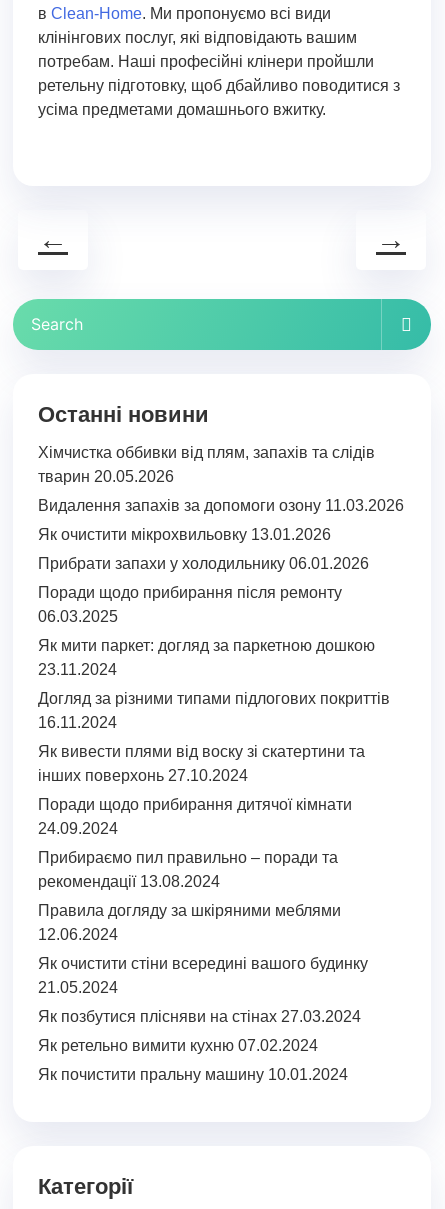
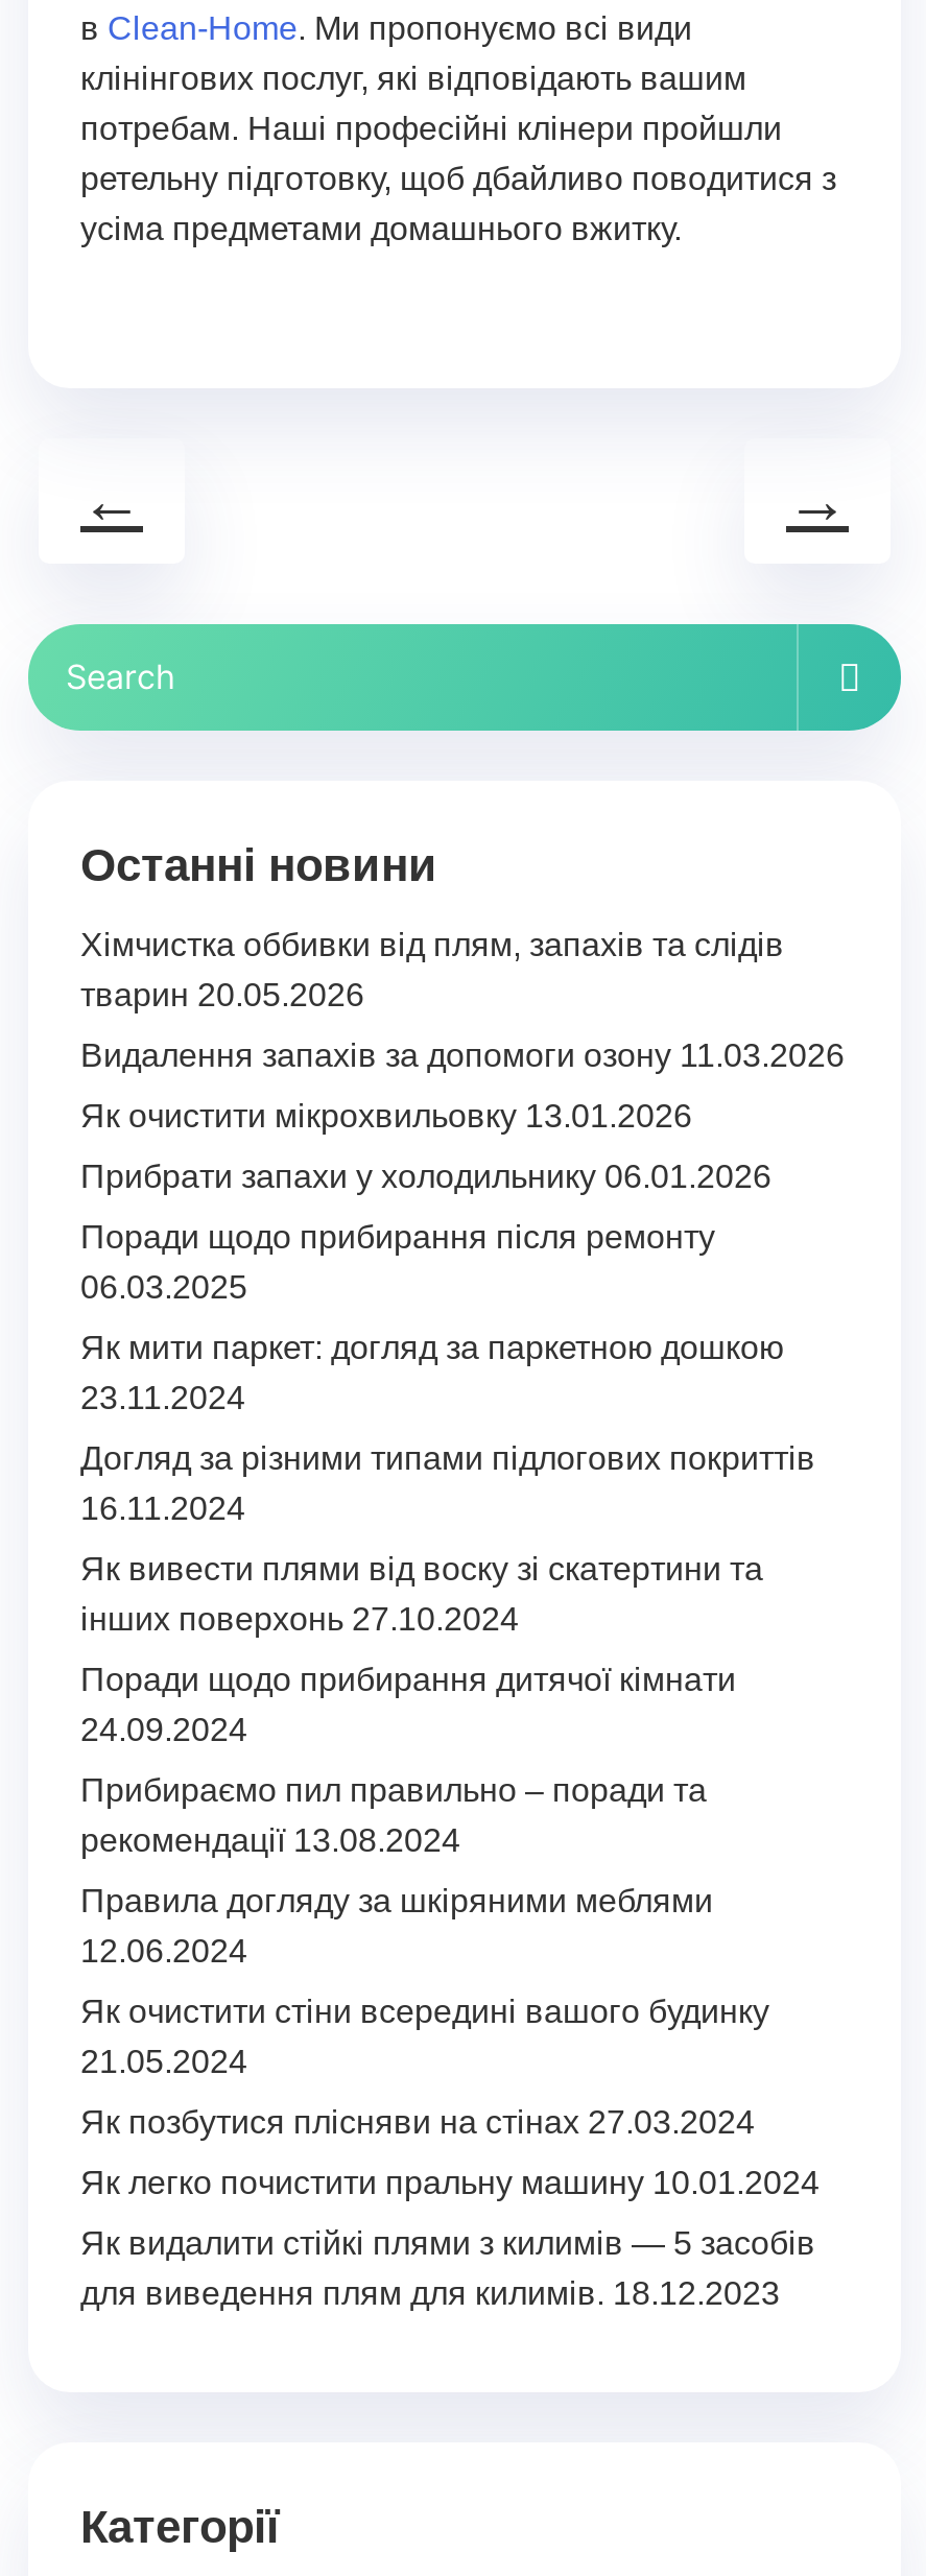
- Як ретельно вимити кухню 07.02.2024
+ Як легко почистити пральну машину 10.01.2024

- Як почистити пральну машину 10.01.2024
+ Як видалити стійкі плями з килимів — 5 засобів
+ для виведення плям для килимів. 18.12.2023
